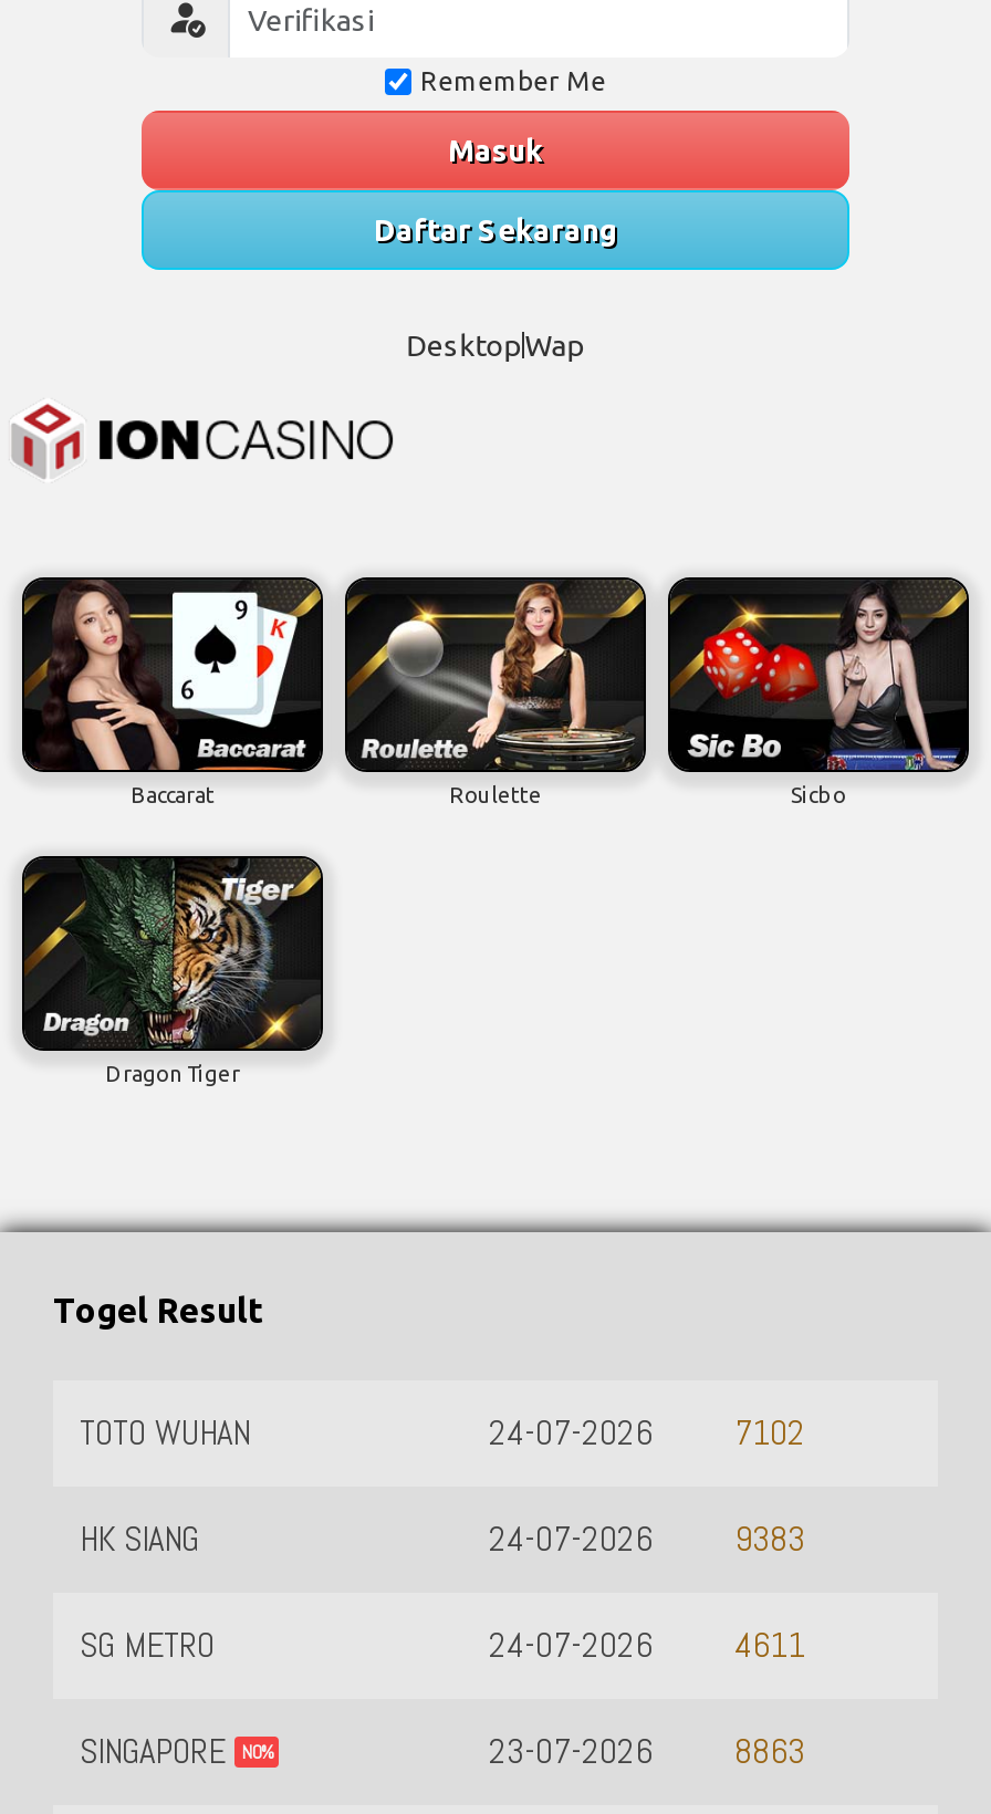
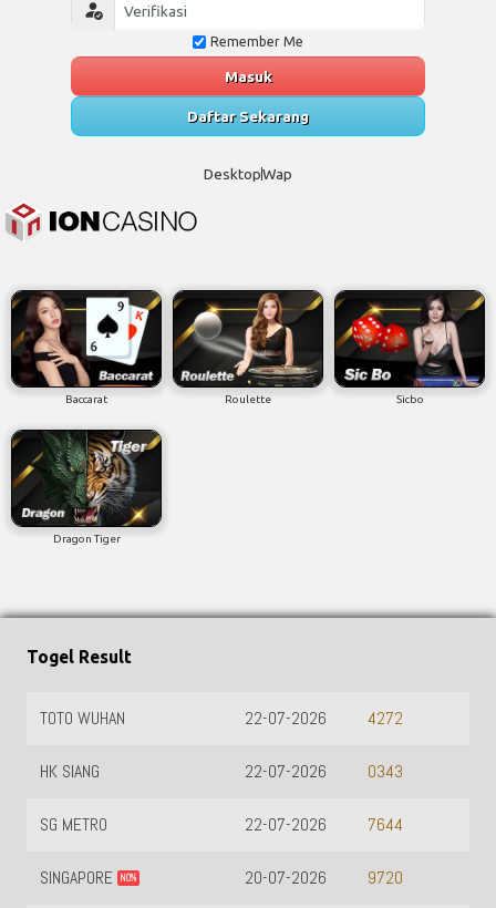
- 24-07-2026
+ 22-07-2026

- 7102
+ 4272

- 24-07-2026
+ 22-07-2026

- 9383
+ 0343

- 24-07-2026
+ 22-07-2026

- 4611
+ 7644

- 23-07-2026
+ 20-07-2026

- 8863
+ 9720
